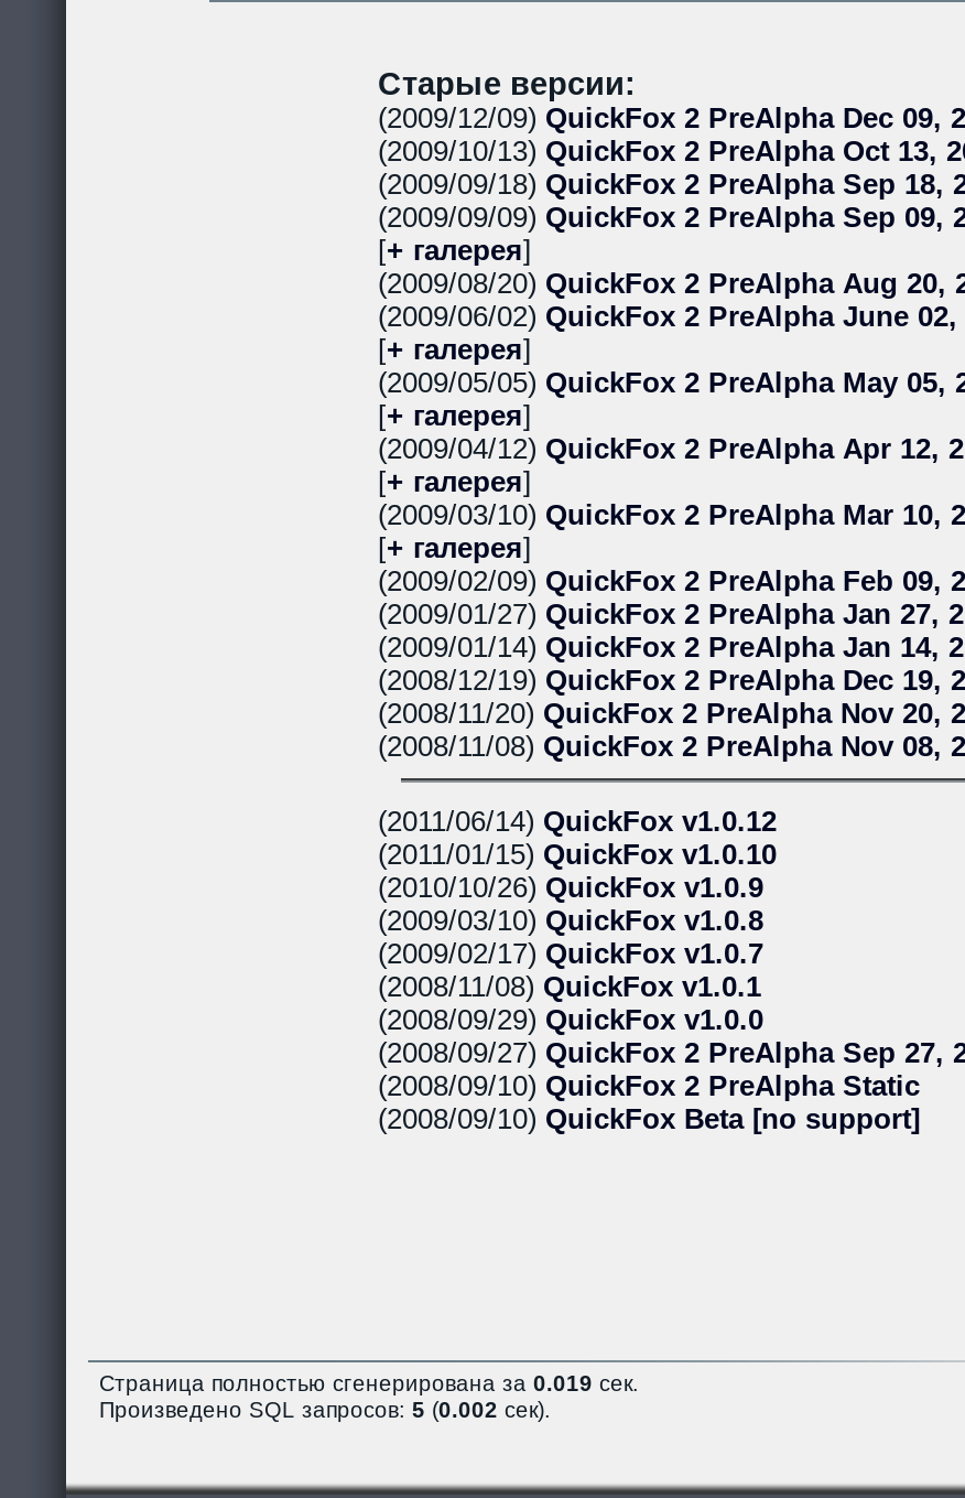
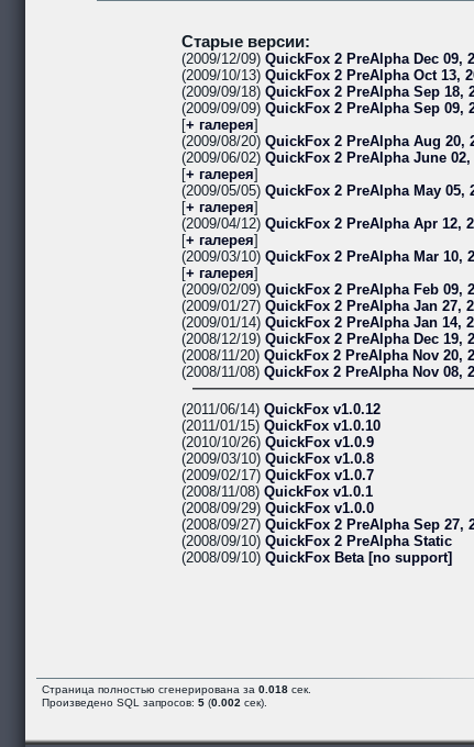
- Страница полностью сгенерирована за 0.019 сек.
+ Страница полностью сгенерирована за 0.018 сек.
